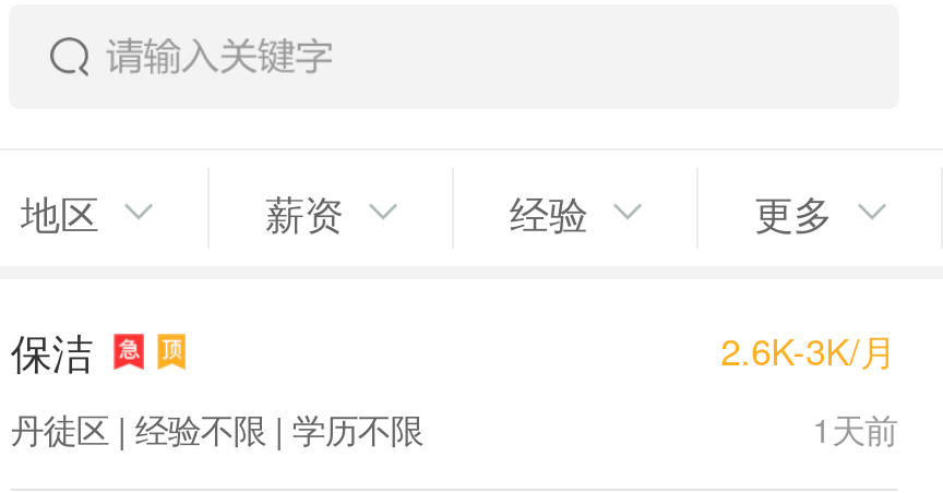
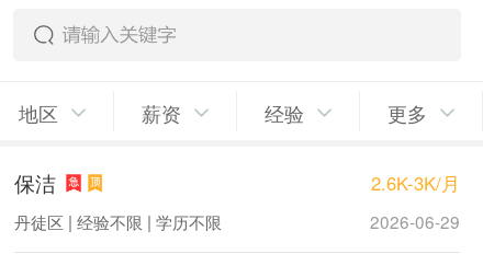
- 1天前
+ 2026-06-29
